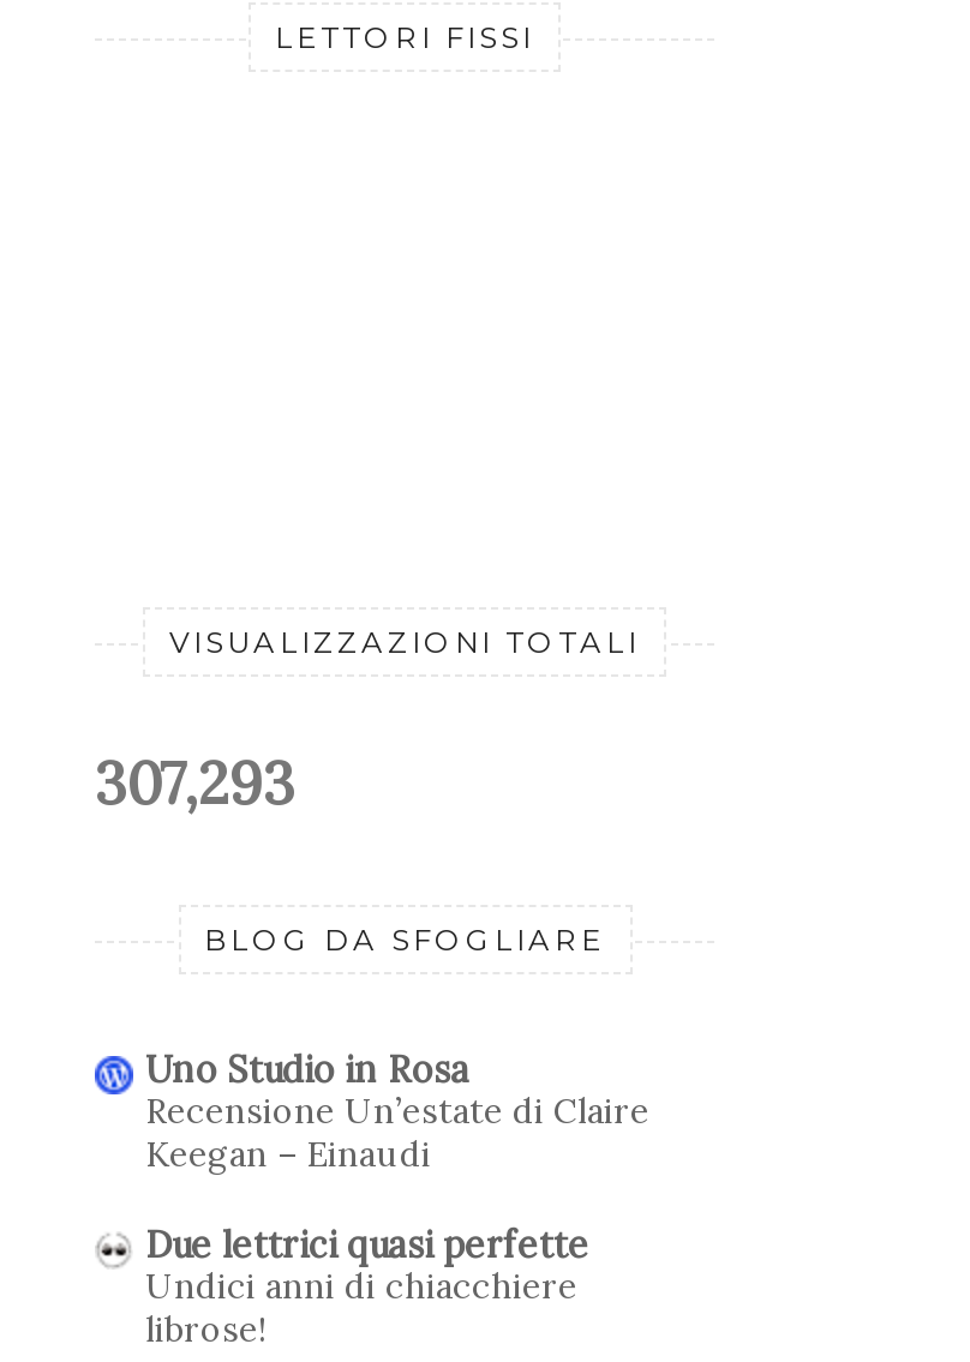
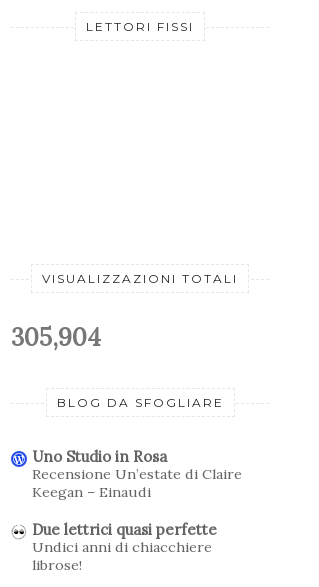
- 307,293
+ 305,904
